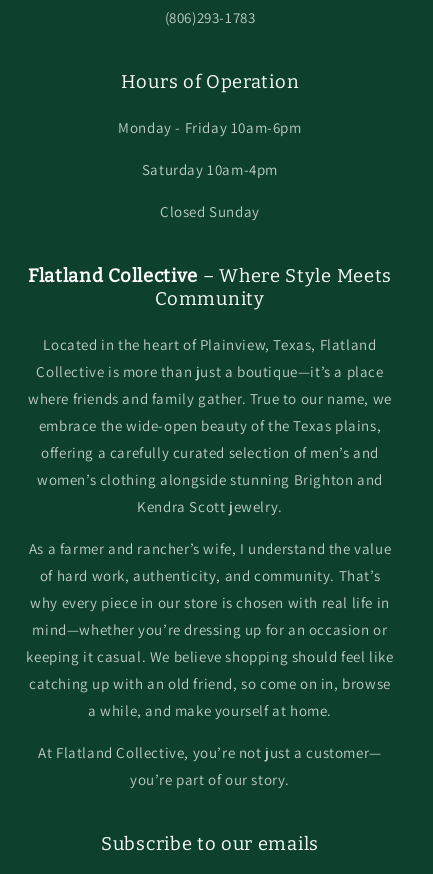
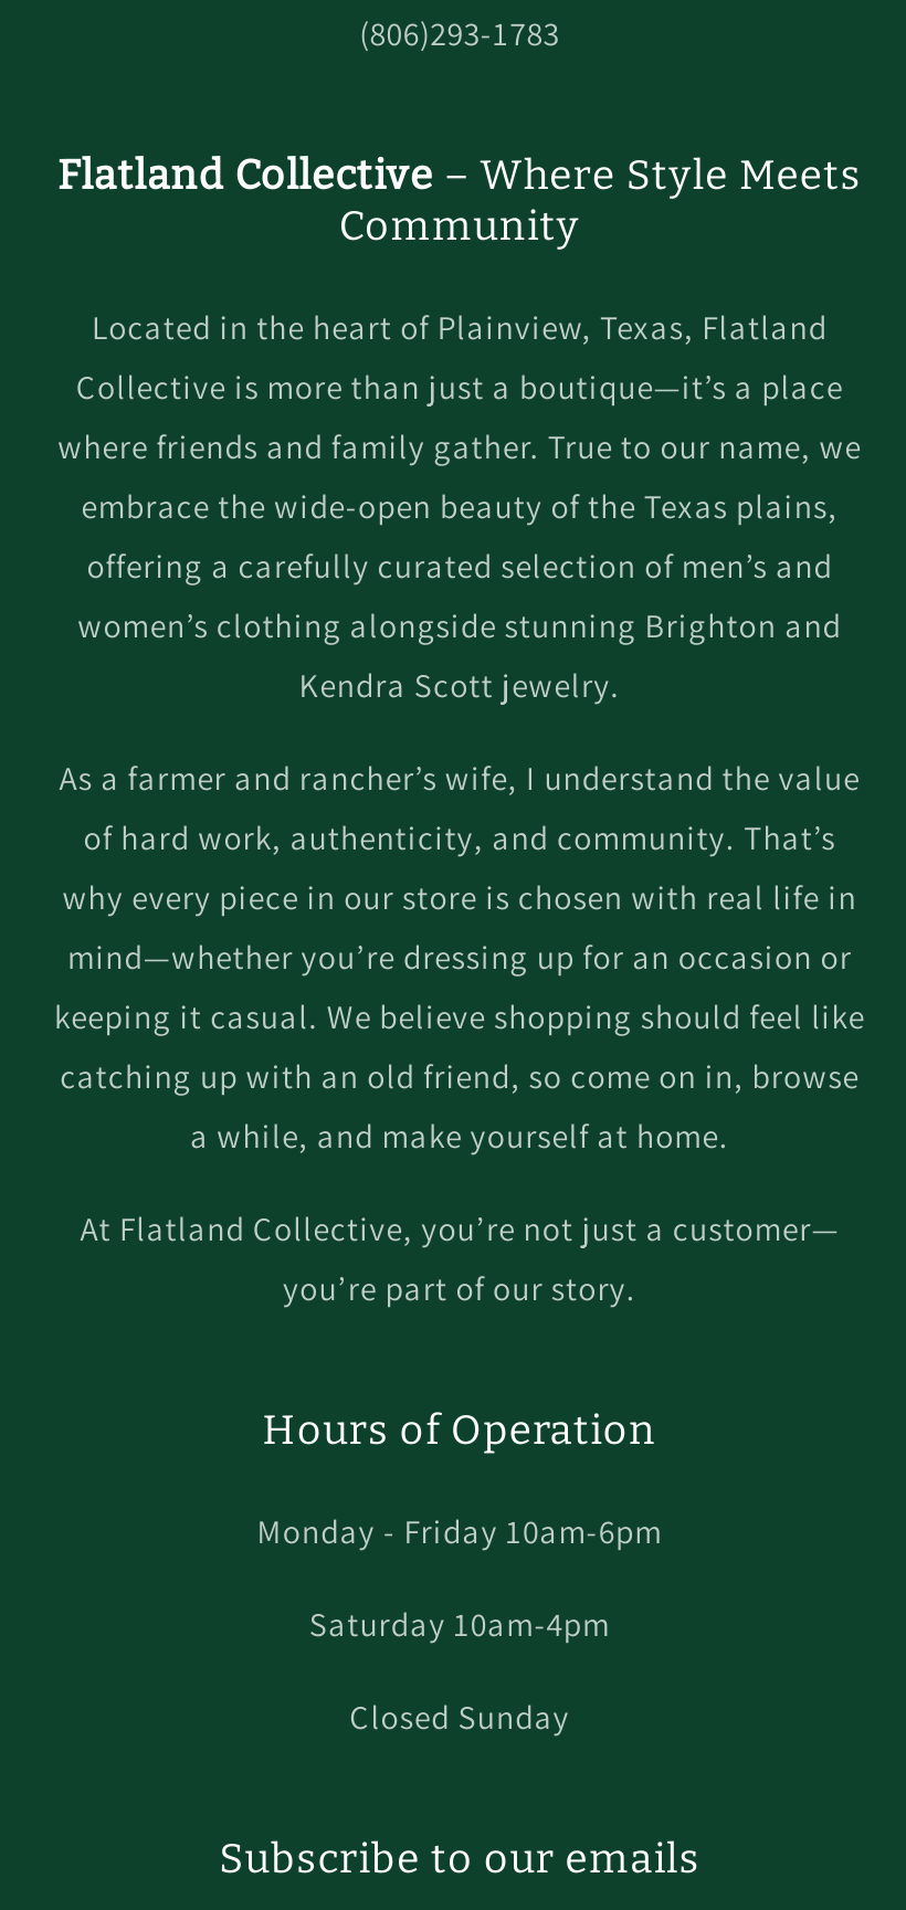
moved down: Hours of Operation | Monday - Friday 10am-6pm | Saturday 10am-4pm | Closed Sunday

moved up: Flatland Collective – Where Style Meets | Community | Located in the heart of Plainview, Texas, Flatland | ... | At Flatland Collective, you’re not just a customer— | you’re part of our story.
